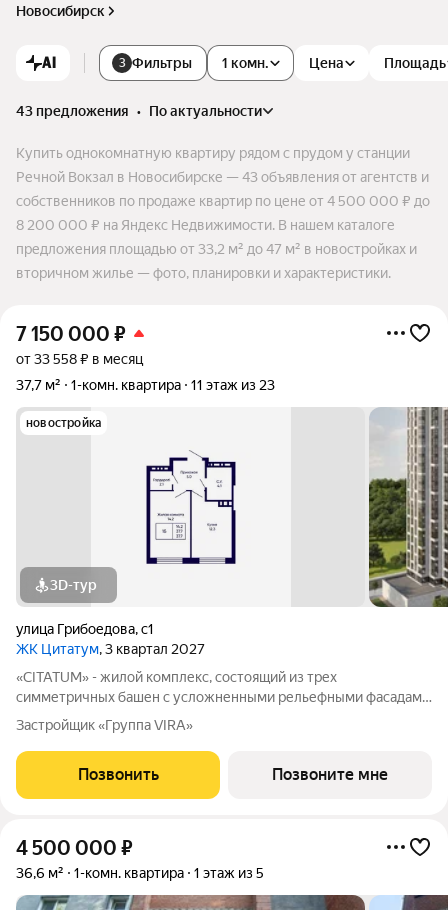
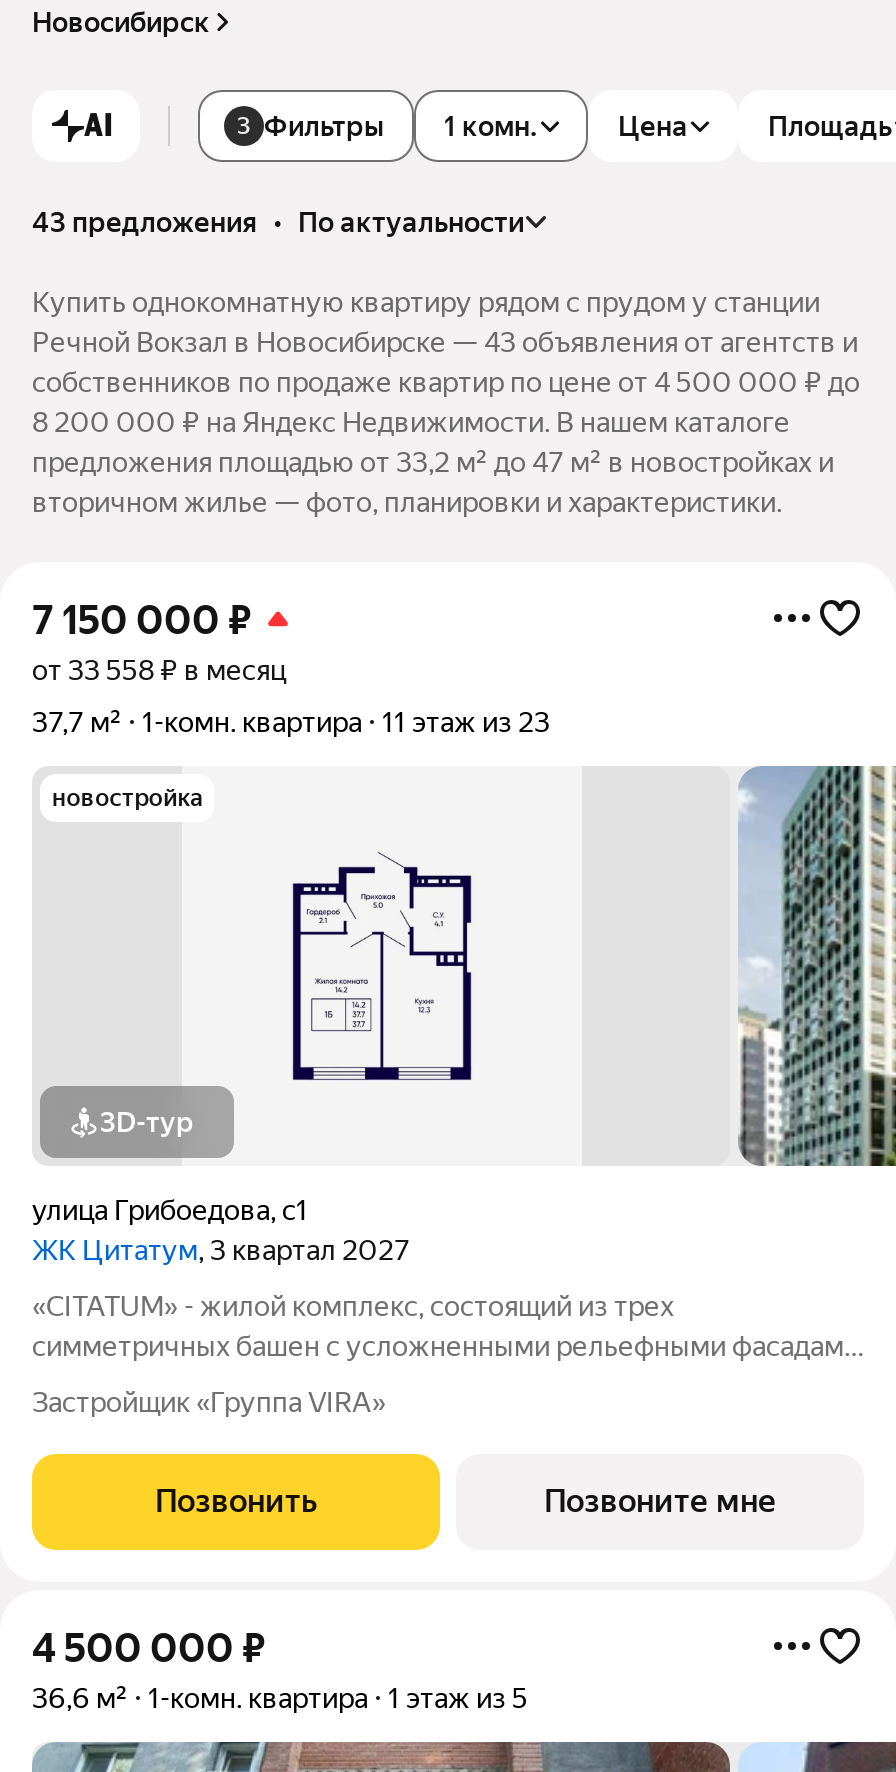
- [image]
+ [image]
